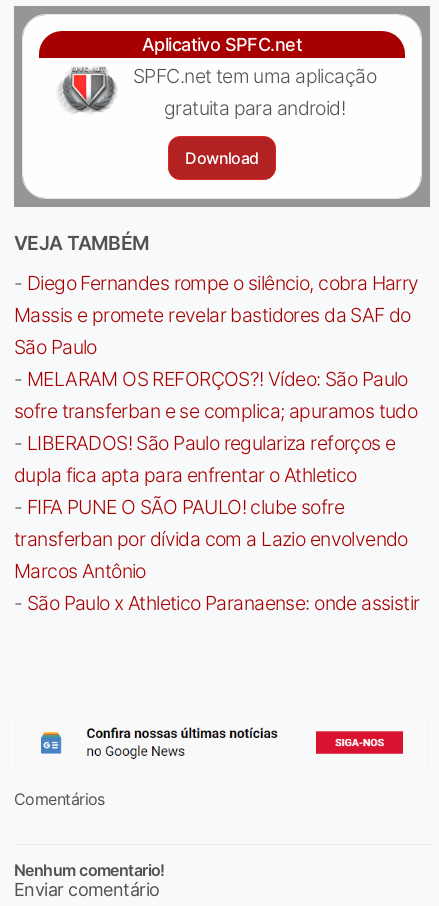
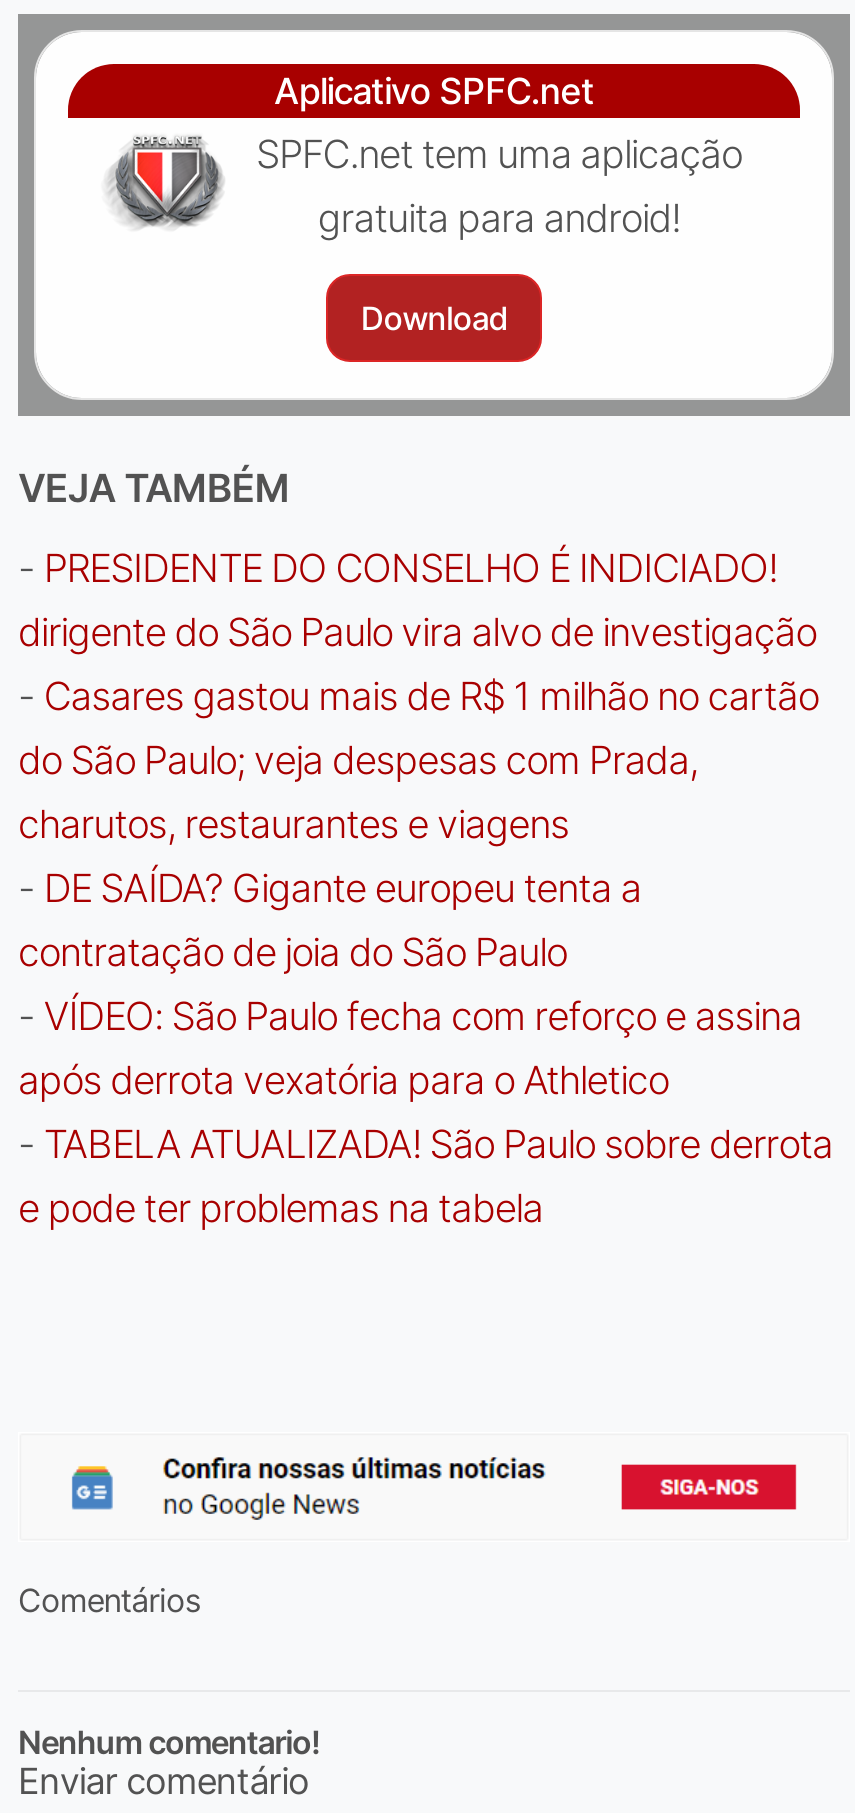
- - Diego Fernandes rompe o silêncio, cobra Harry
- Massis e promete revelar bastidores da SAF do
- São Paulo
- - MELARAM OS REFORÇOS?! Vídeo: São Paulo
- sofre transferban e se complica; apuramos tudo
- - LIBERADOS! São Paulo regulariza reforços e
- dupla fica apta para enfrentar o Athletico
- - FIFA PUNE O SÃO PAULO! clube sofre
- transferban por dívida com a Lazio envolvendo
- Marcos Antônio
- - São Paulo x Athletico Paranaense: onde assistir
+ - PRESIDENTE DO CONSELHO É INDICIADO!
+ dirigente do São Paulo vira alvo de investigação
+ - Casares gastou mais de R$ 1 milhão no cartão
+ do São Paulo; veja despesas com Prada,
+ charutos, restaurantes e viagens
+ - DE SAÍDA? Gigante europeu tenta a
+ contratação de joia do São Paulo
+ - VÍDEO: São Paulo fecha com reforço e assina
+ após derrota vexatória para o Athletico
+ - TABELA ATUALIZADA! São Paulo sobre derrota
+ e pode ter problemas na tabela
